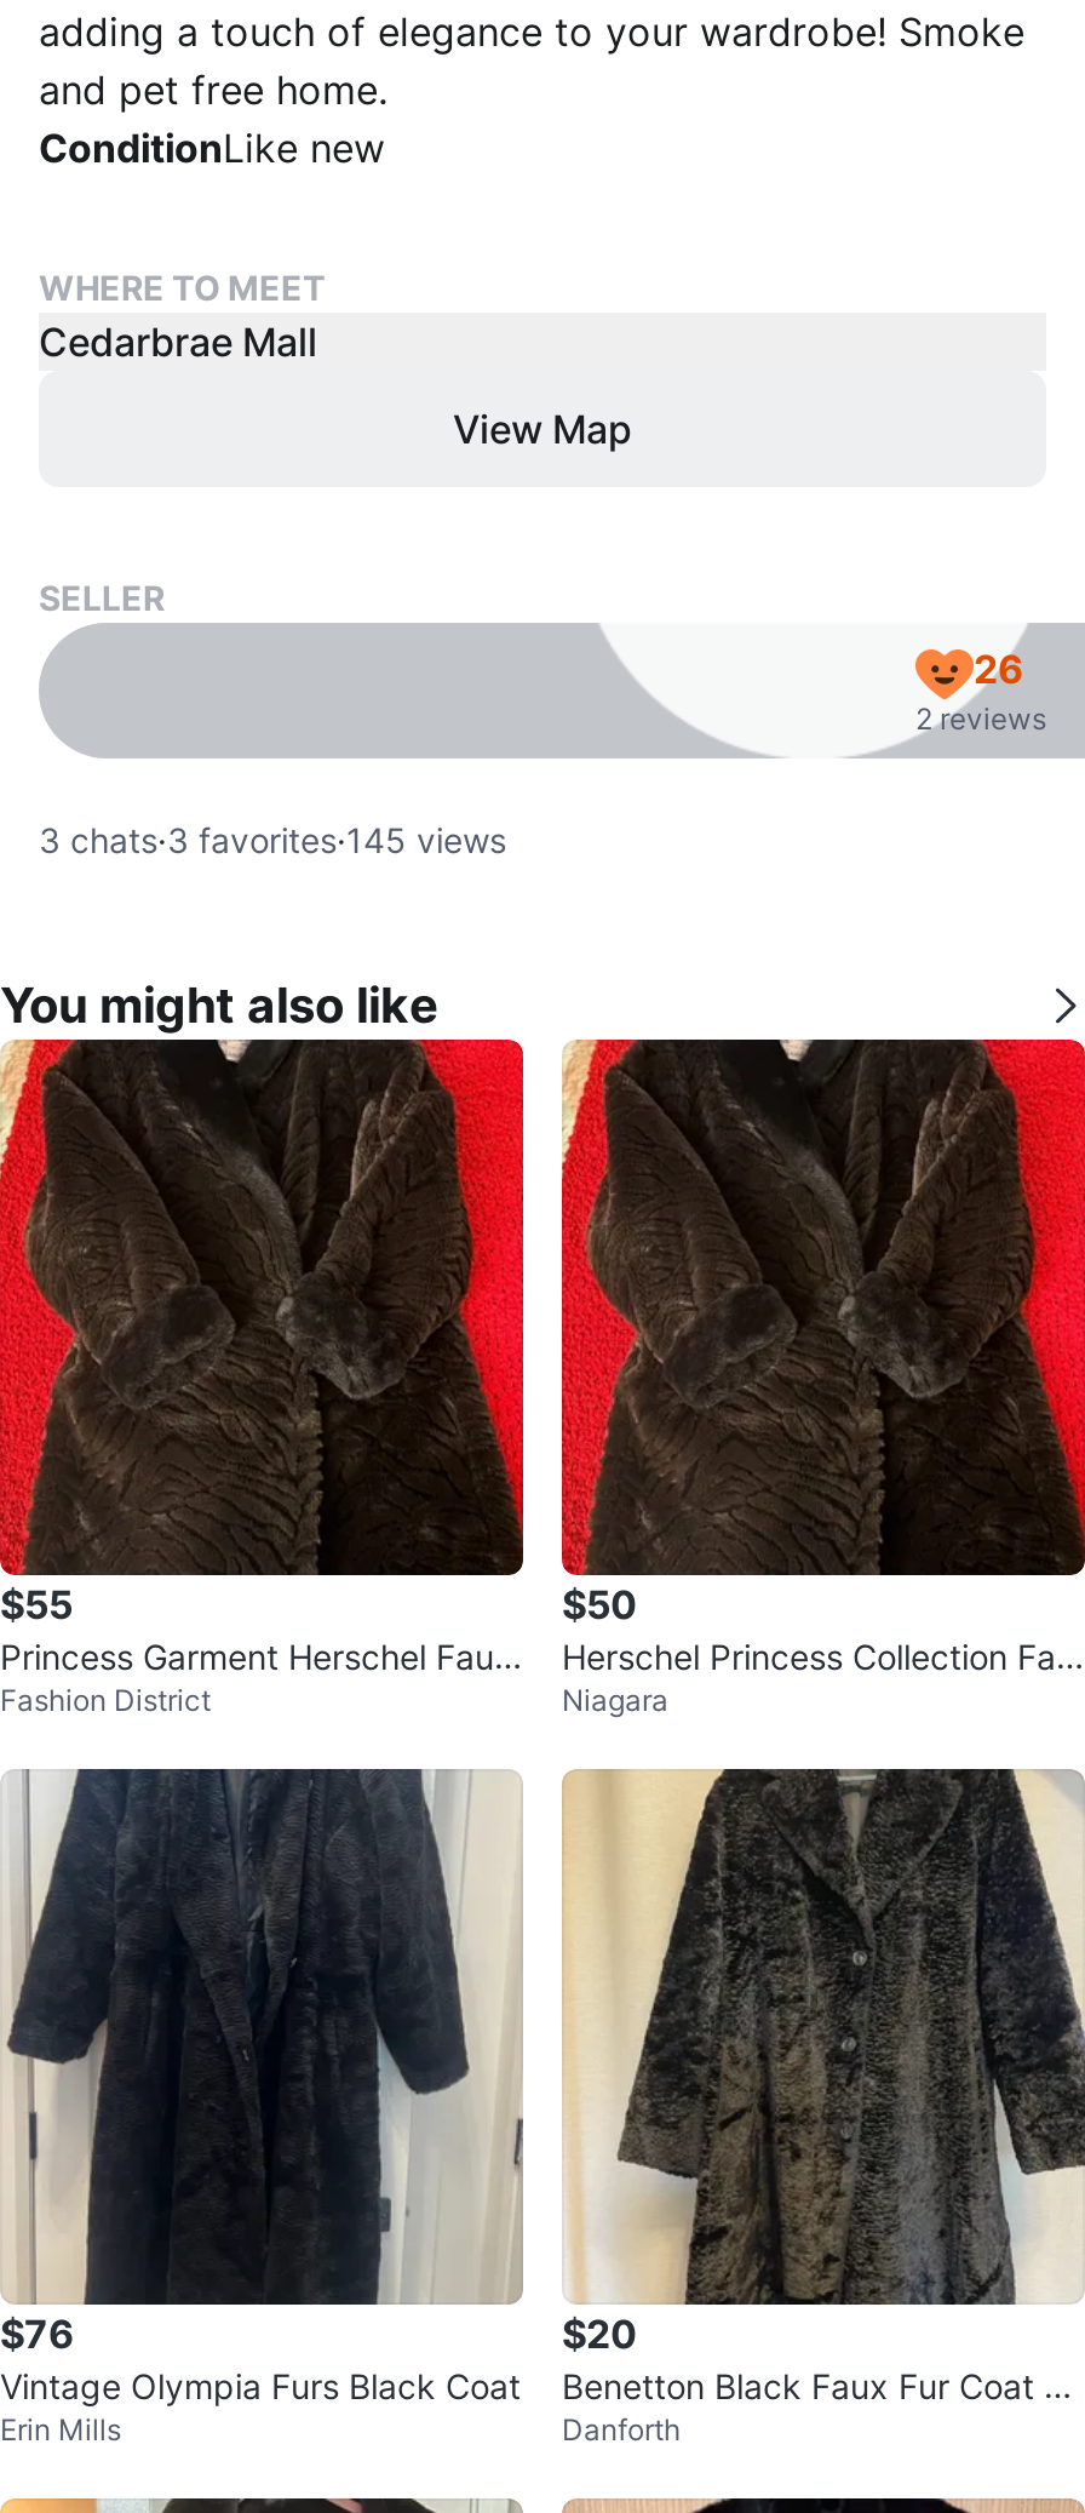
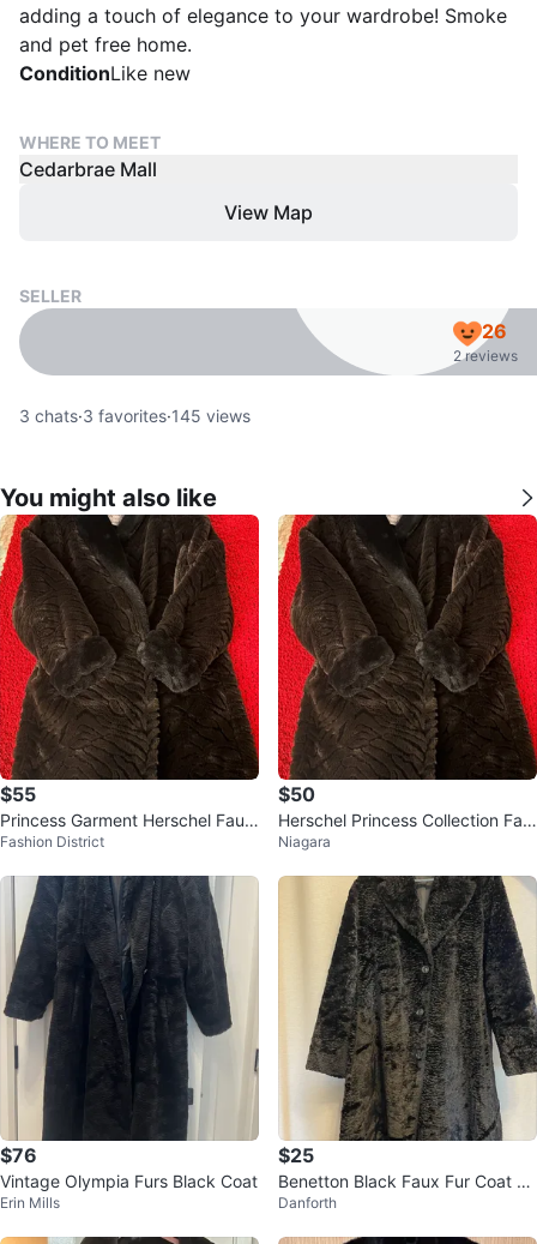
- $20
+ $25
